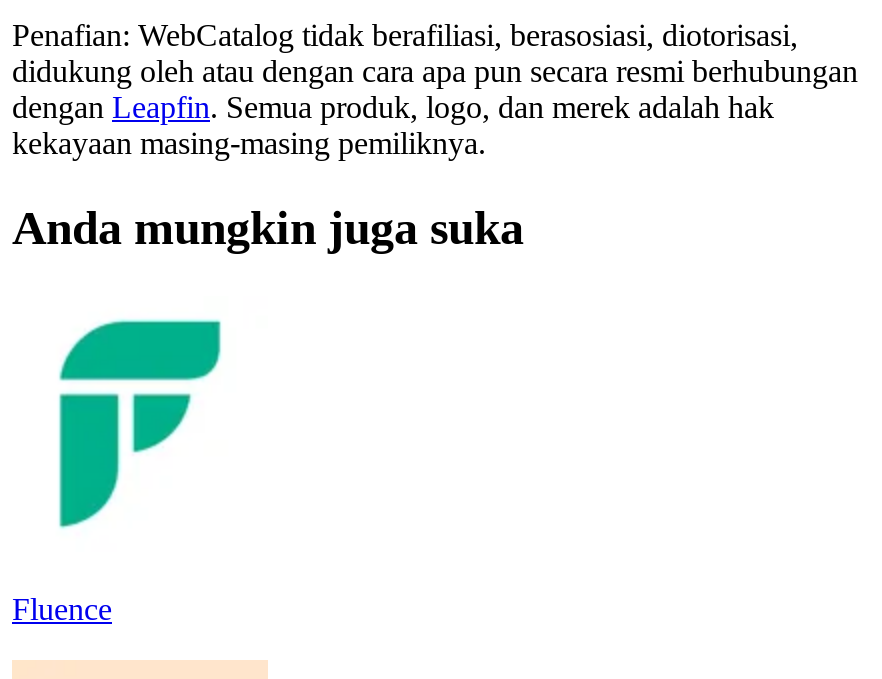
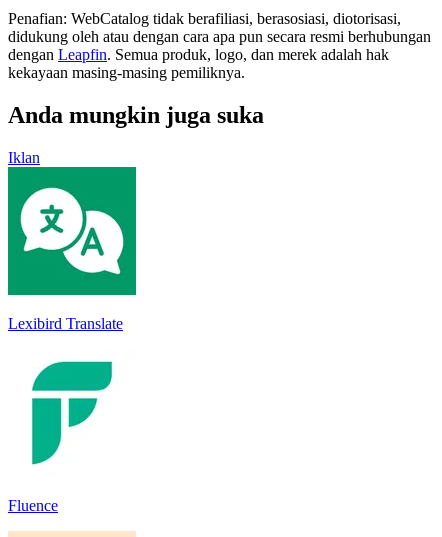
+ [image]
+ Lexibird Translate

+ Iklan
